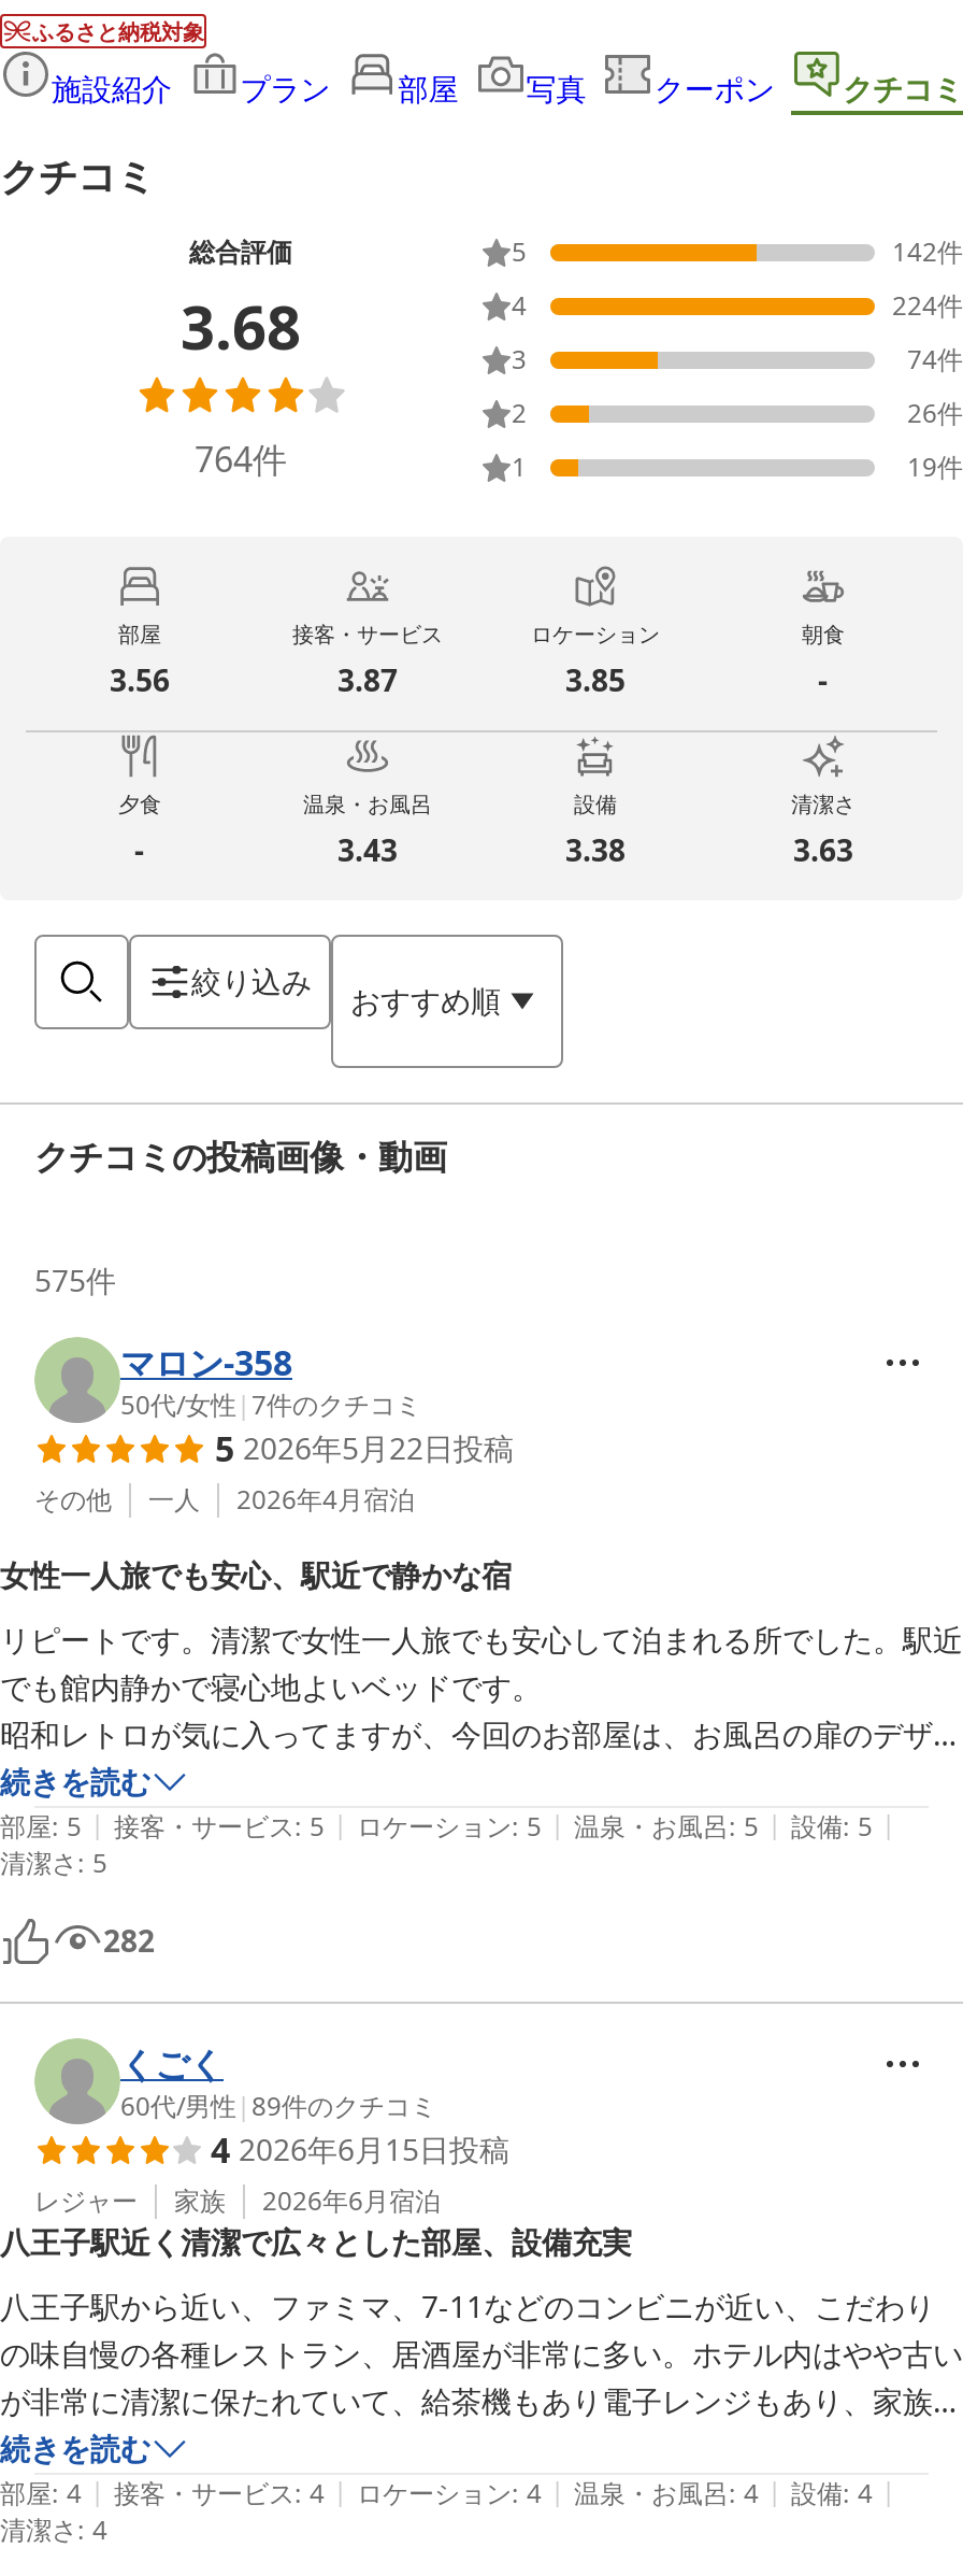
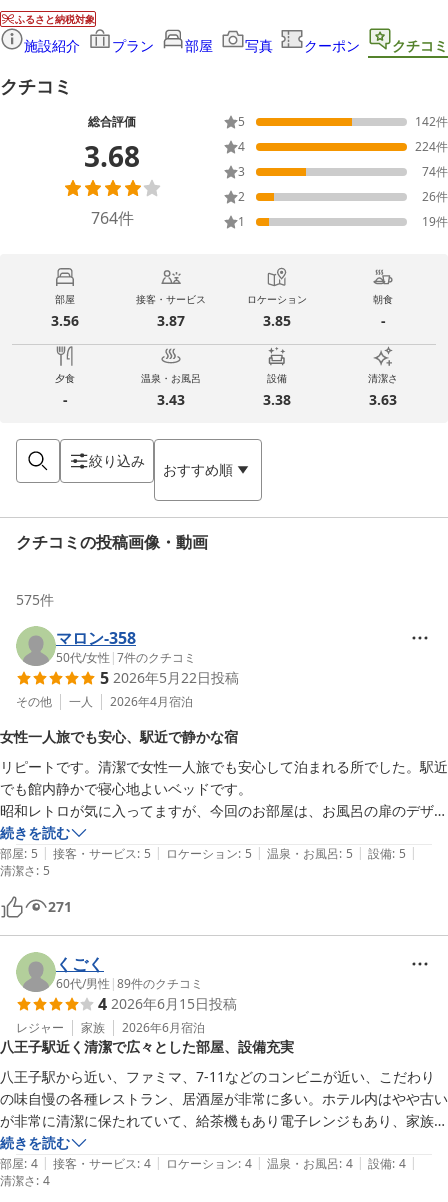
- 282
+ 271
